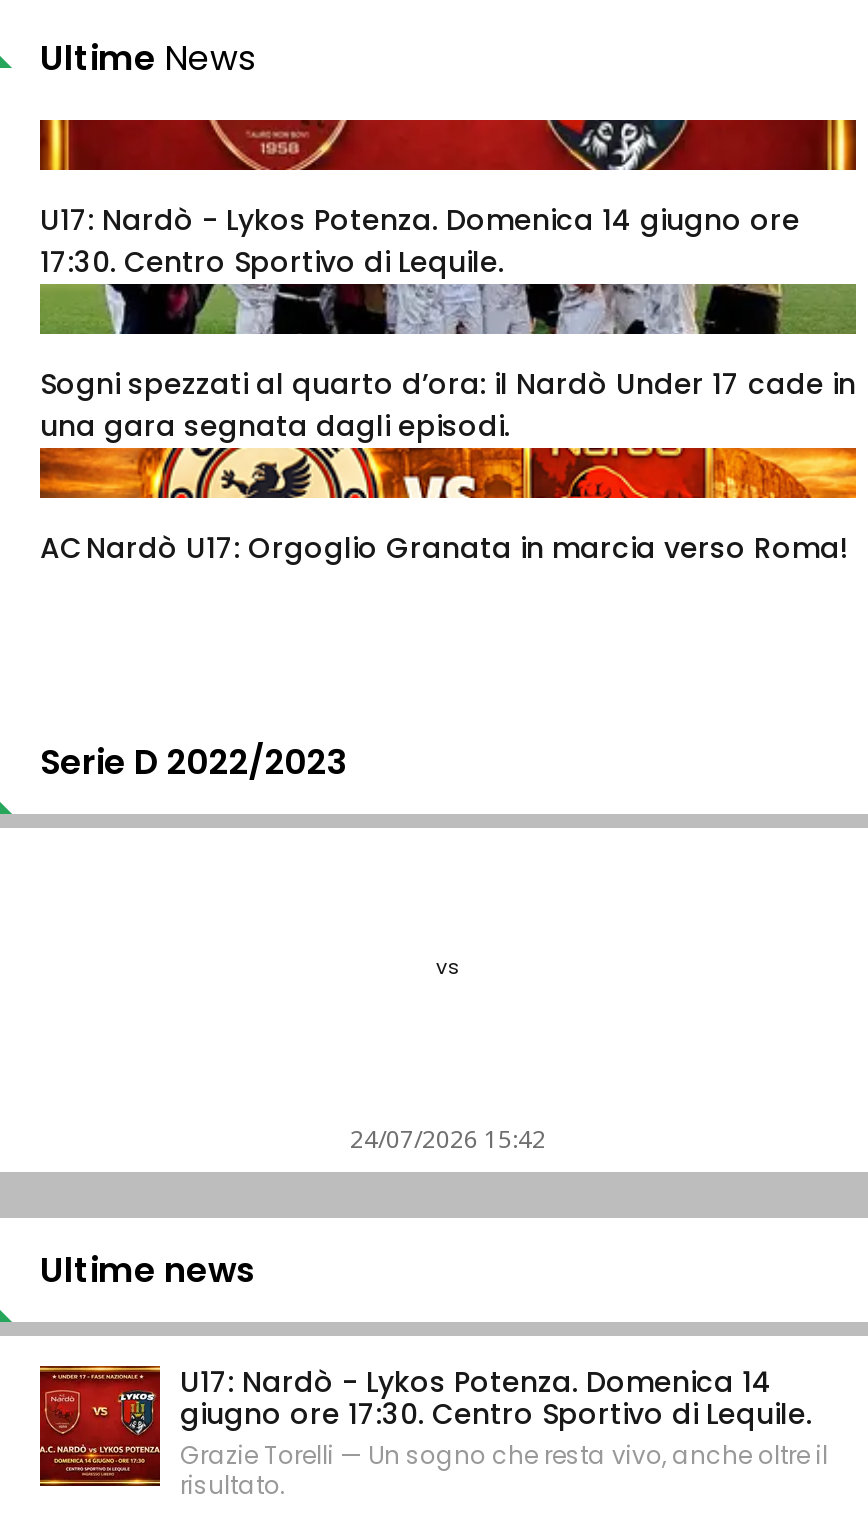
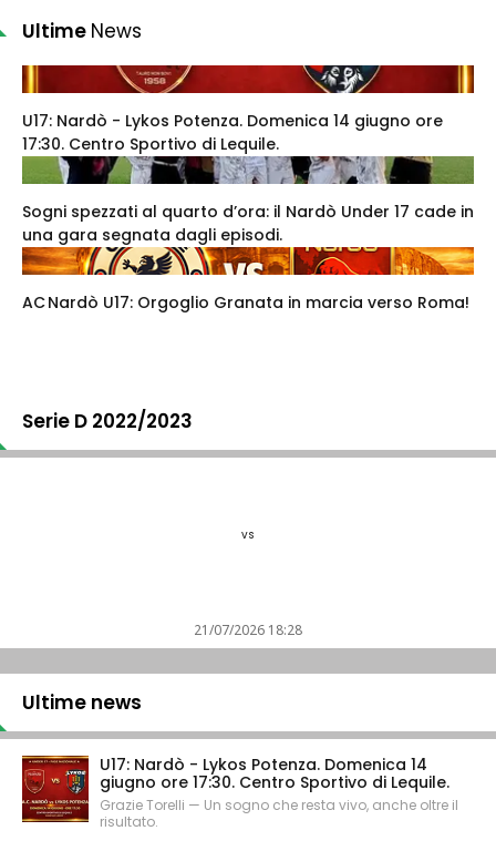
- 24/07/2026 15:42
+ 21/07/2026 18:28
